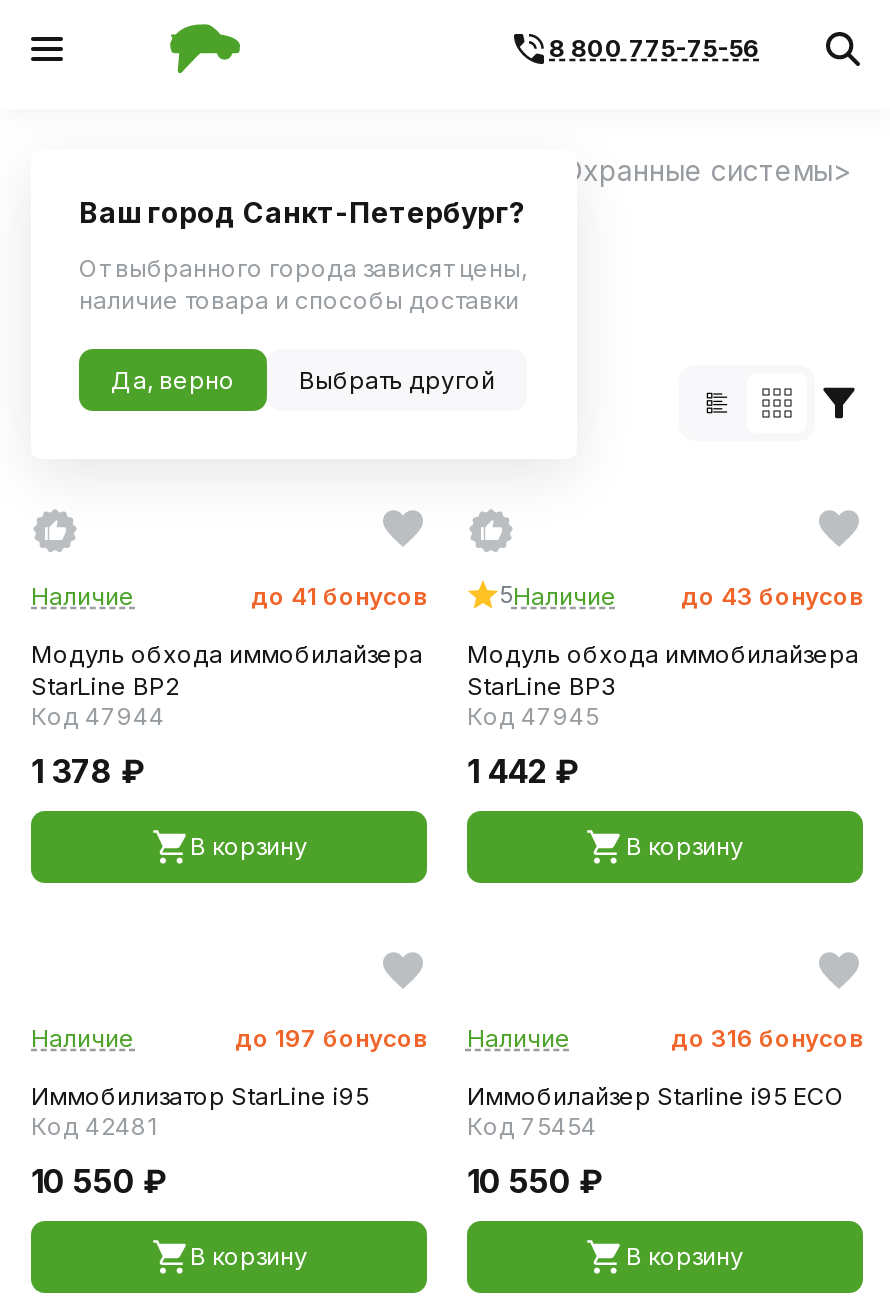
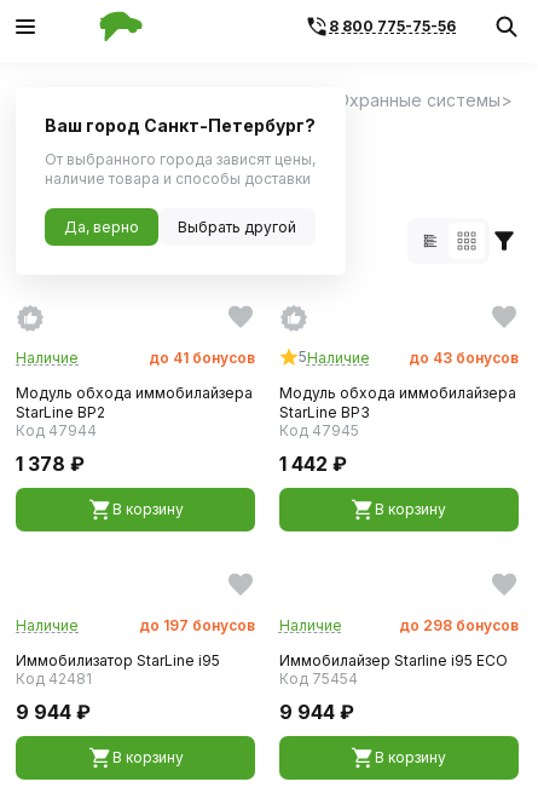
- до 316 бонусов
+ до 298 бонусов

- 10 550 ₽
+ 9 944 ₽

- 10 550 ₽
+ 9 944 ₽
